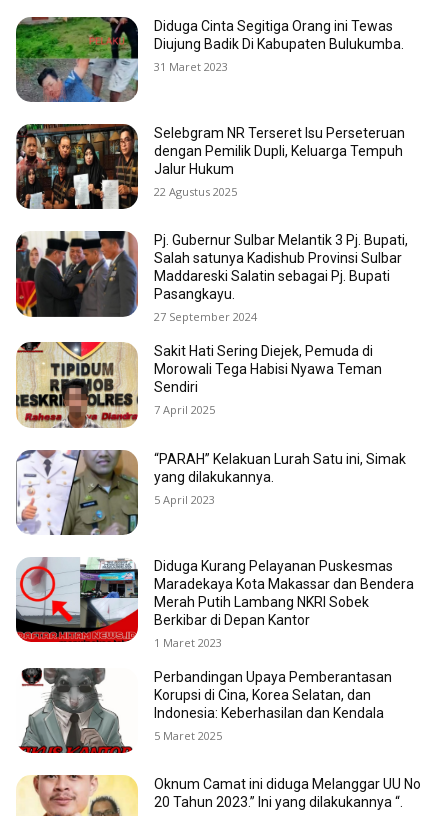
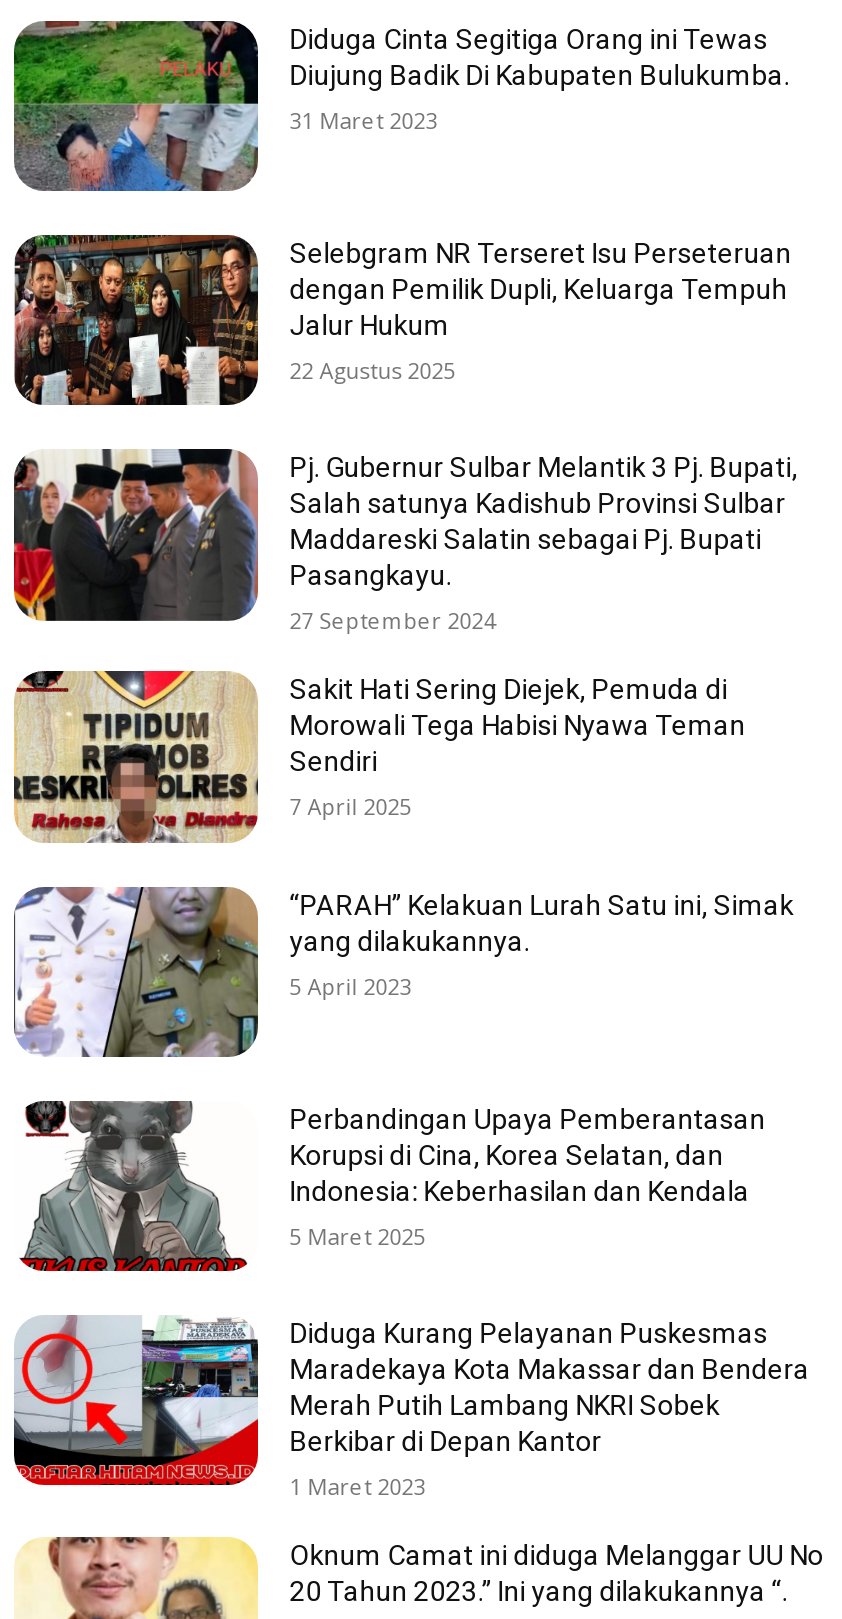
moved down: [image] | Diduga Kurang Pelayanan Puskesmas | Maradekaya Kota Makassar dan Bendera | Merah Putih Lambang NKRI Sobek | Berkibar di Depan Kantor | 1 Maret 2023

moved up: [image] | Perbandingan Upaya Pemberantasan | Korupsi di Cina, Korea Selatan, dan | Indonesia: Keberhasilan dan Kendala | 5 Maret 2025
